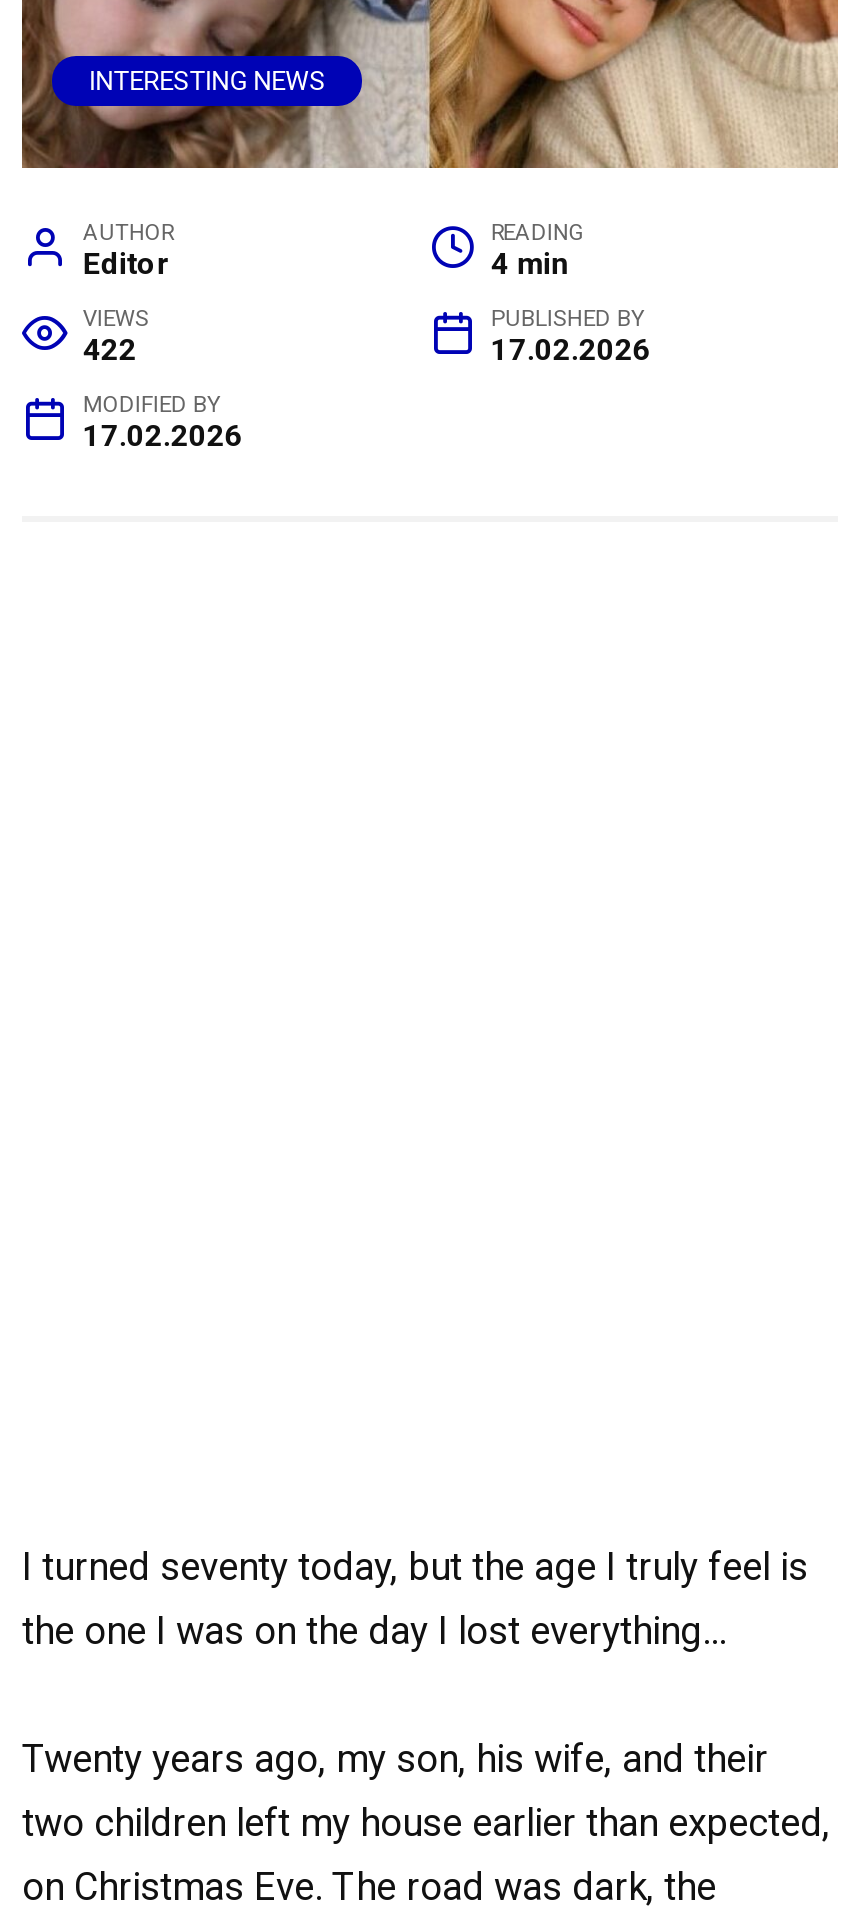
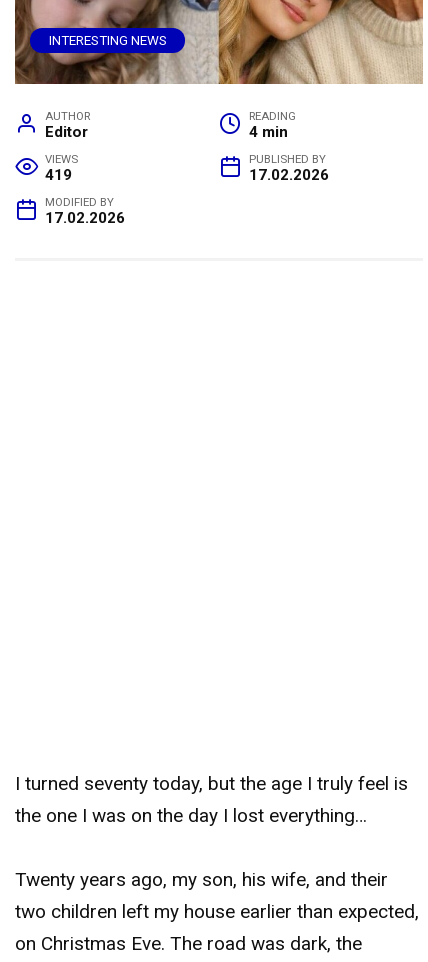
- 422
+ 419
